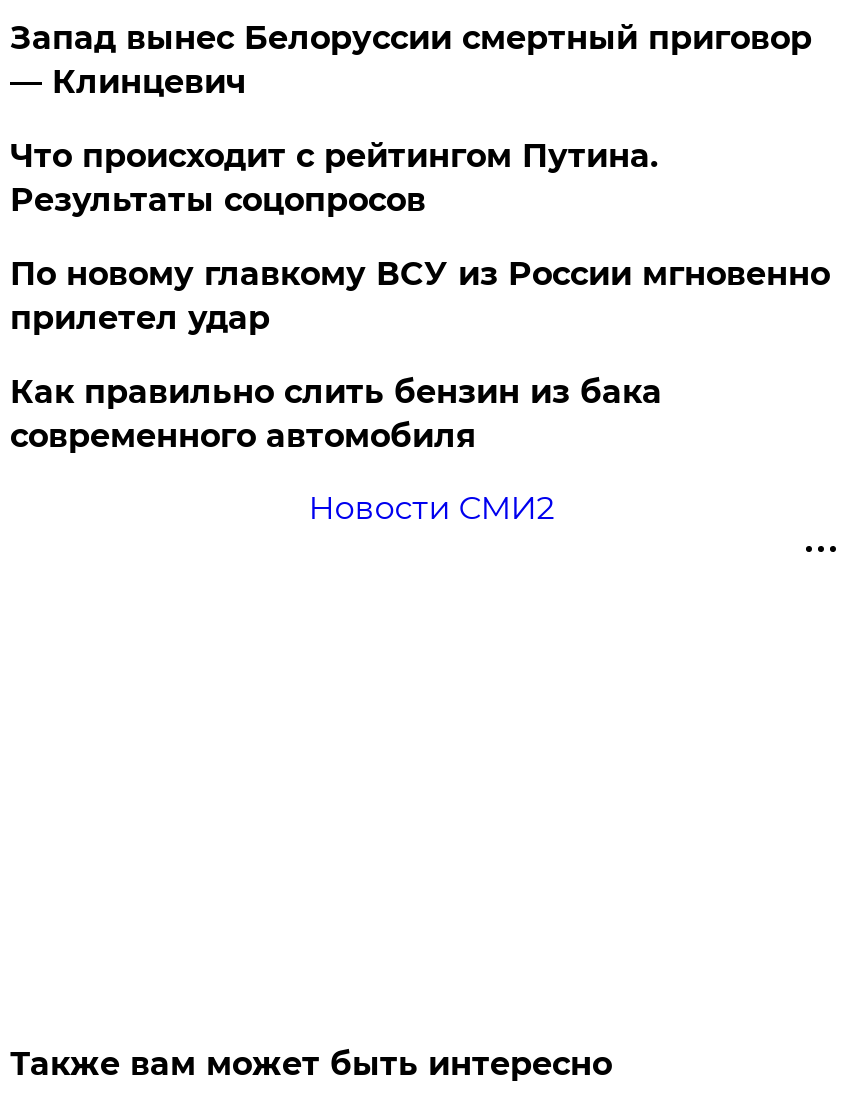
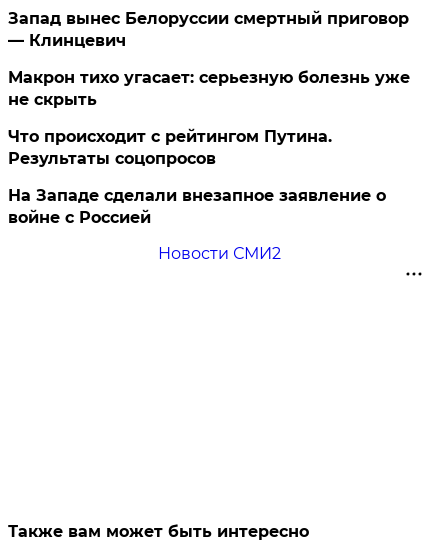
+ Макрон тихо угасает: серьезную болезнь уже
+ не скрыть

moved down: Что происходит с рейтингом Путина. | Результаты соцопросов

- По новому главкому ВСУ из России мгновенно
- прилетел удар
- Как правильно слить бензин из бака
- современного автомобиля
+ На Западе сделали внезапное заявление о
+ войне с Россией
